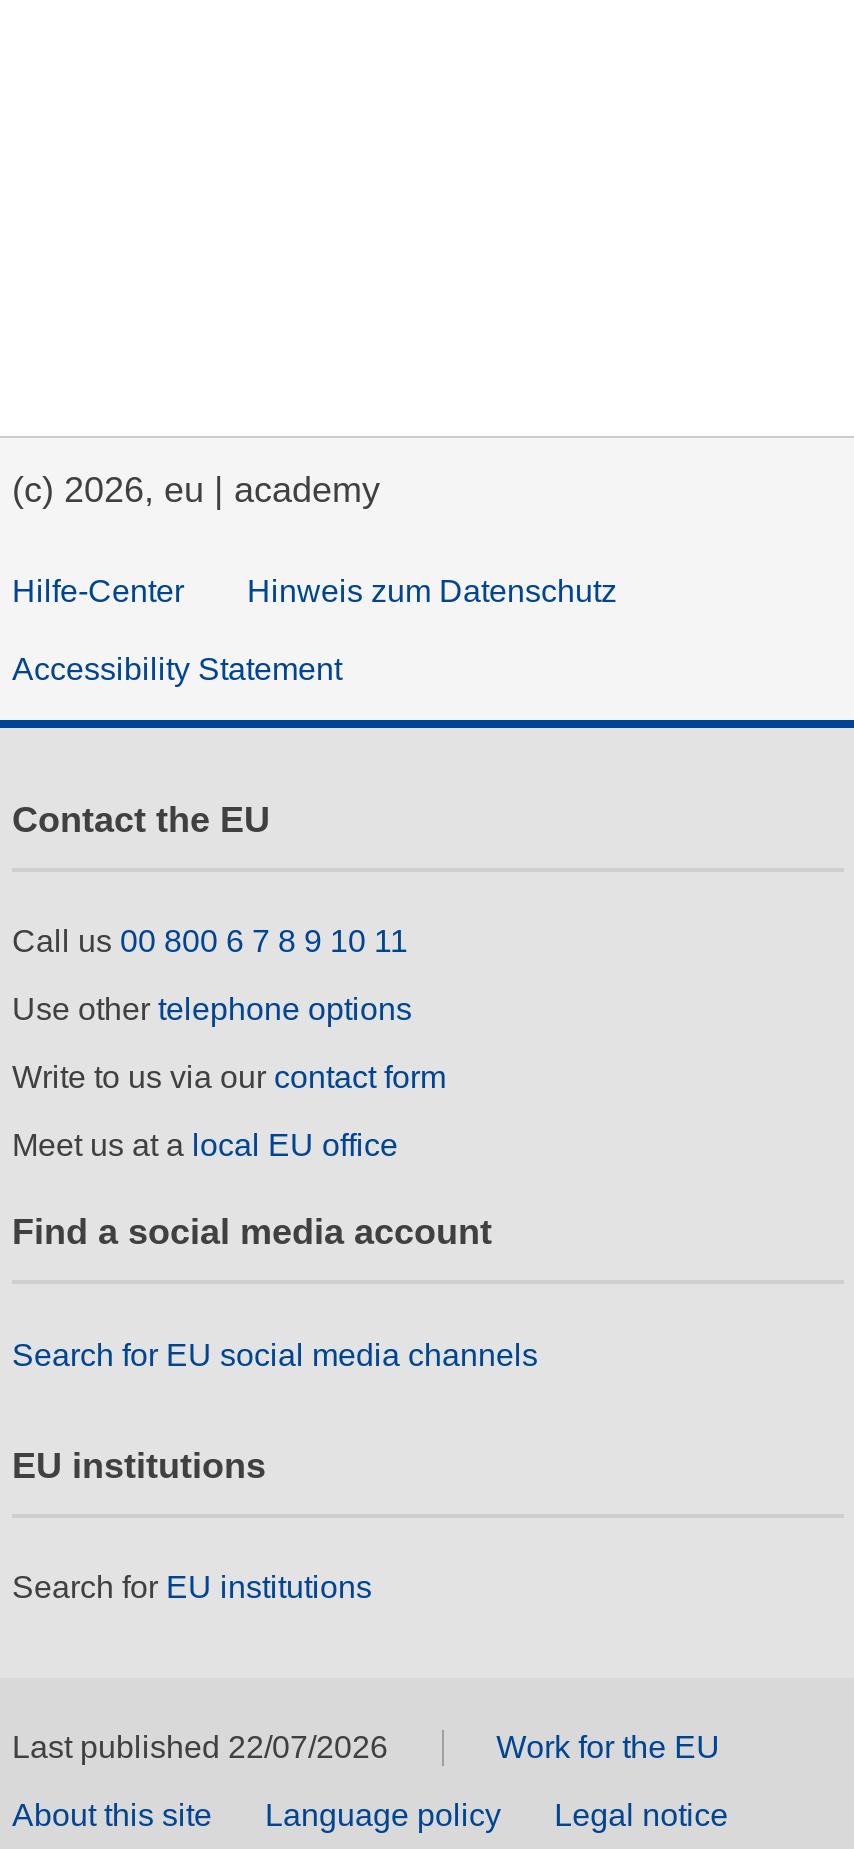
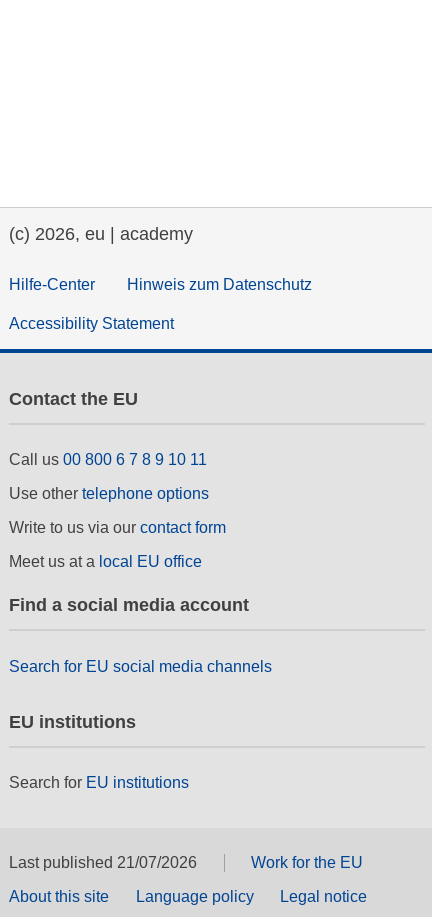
- Last published 22/07/2026
+ Last published 21/07/2026
